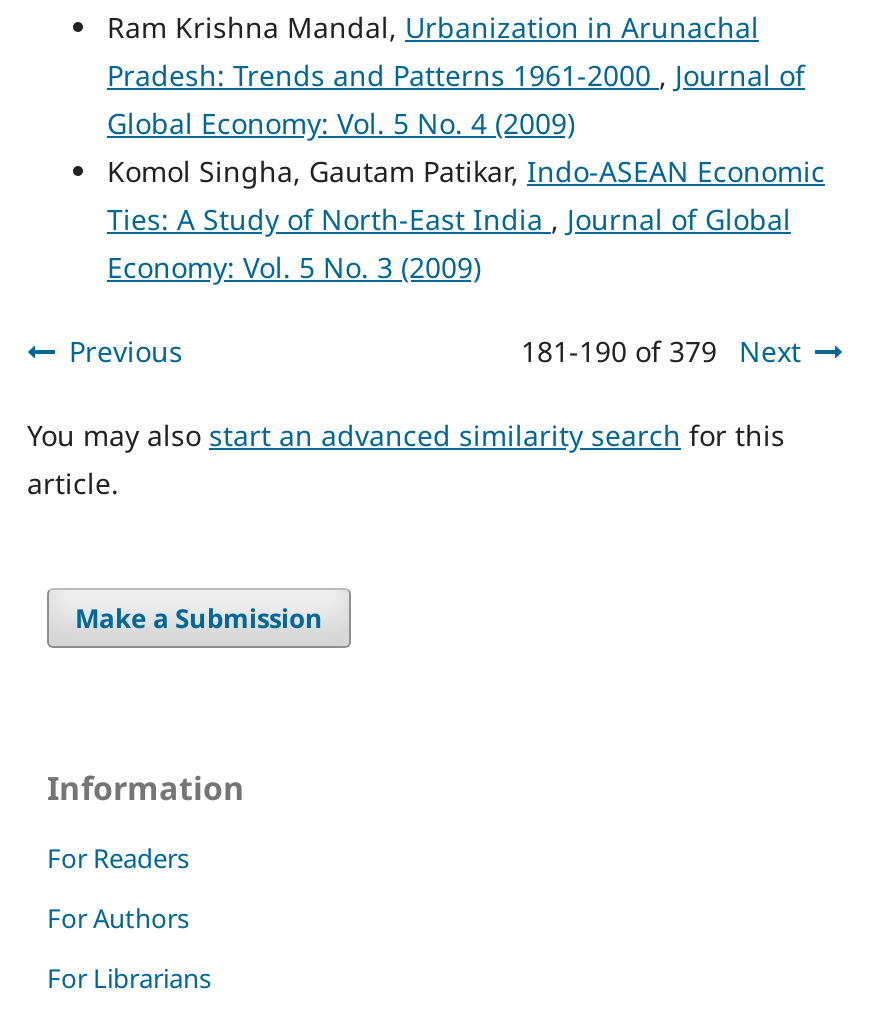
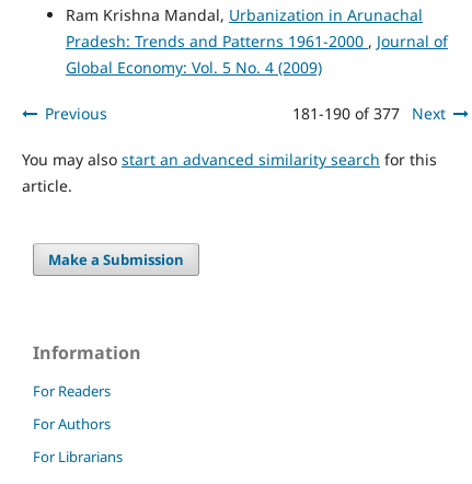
- Komol Singha, Gautam Patikar, Indo-ASEAN Economic
- Ties: A Study of North-East India, Journal of Global
- Economy: Vol. 5 No. 3 (2009)

- 181-190 of 379 Next
+ 181-190 of 377 Next
